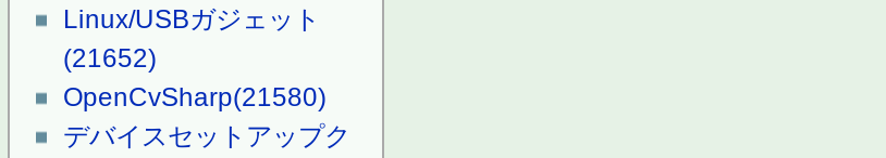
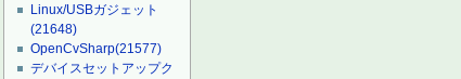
- (21652)
+ (21648)

- OpenCvSharp(21580)
+ OpenCvSharp(21577)
